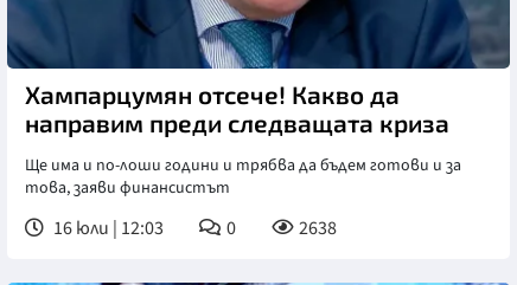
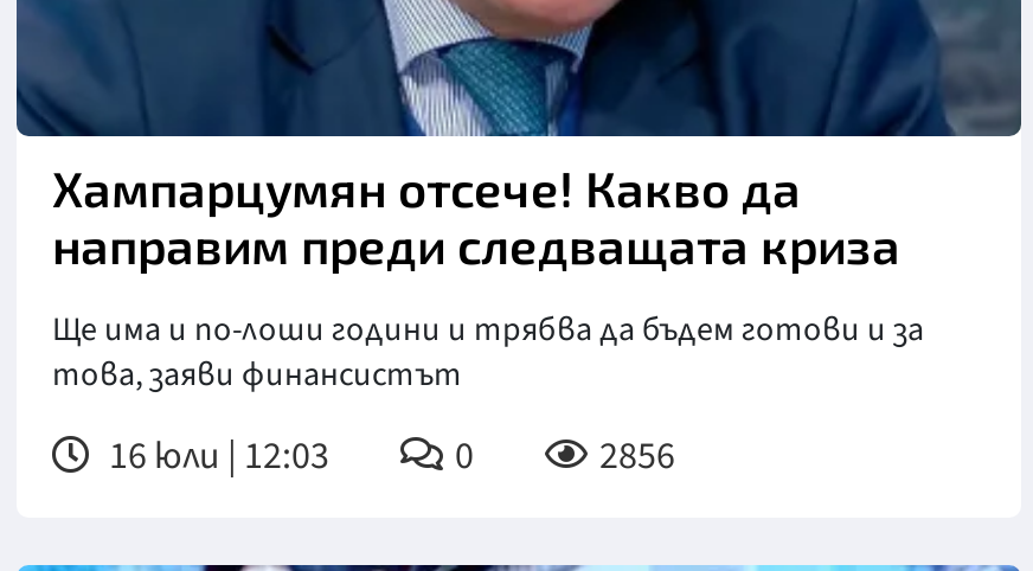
- 2638
+ 2856
